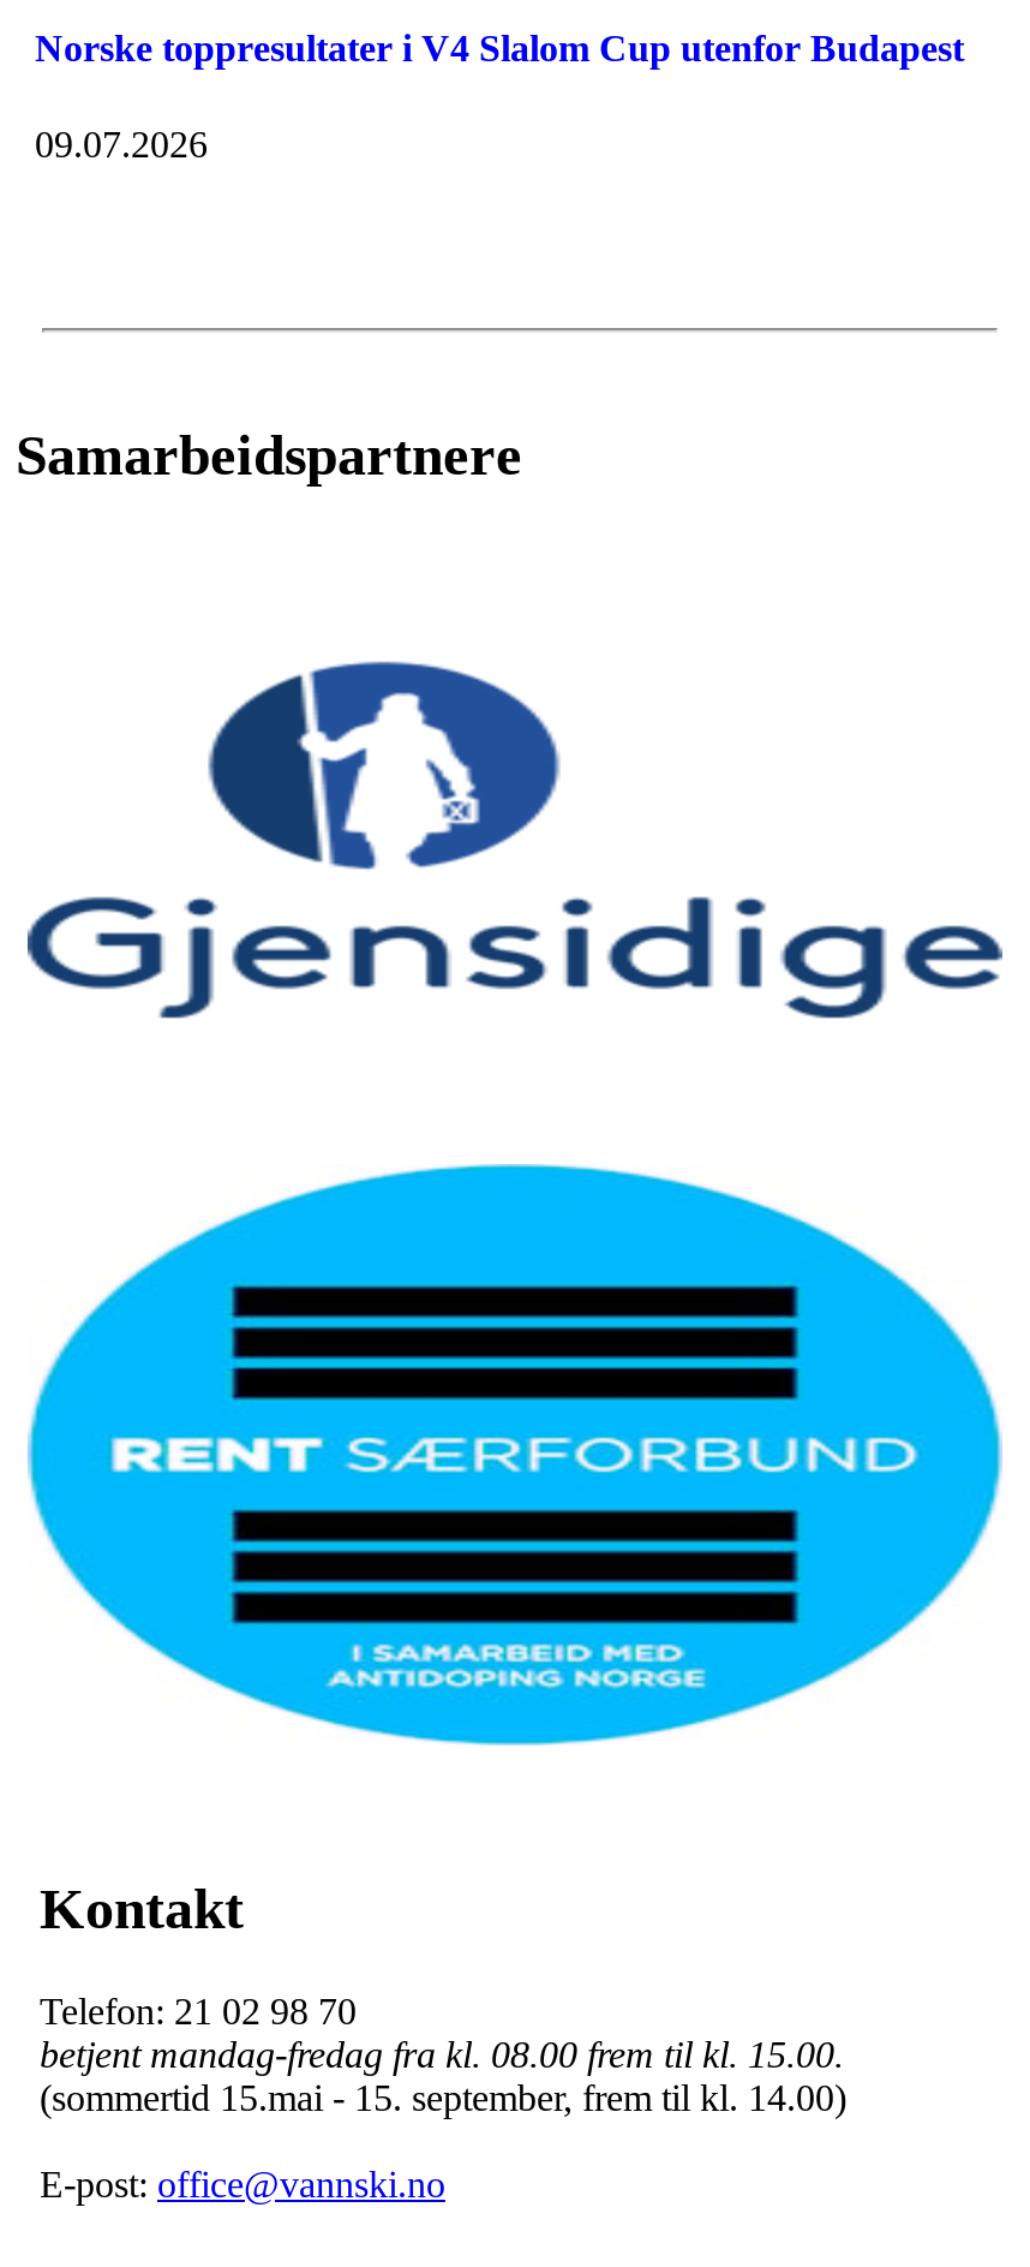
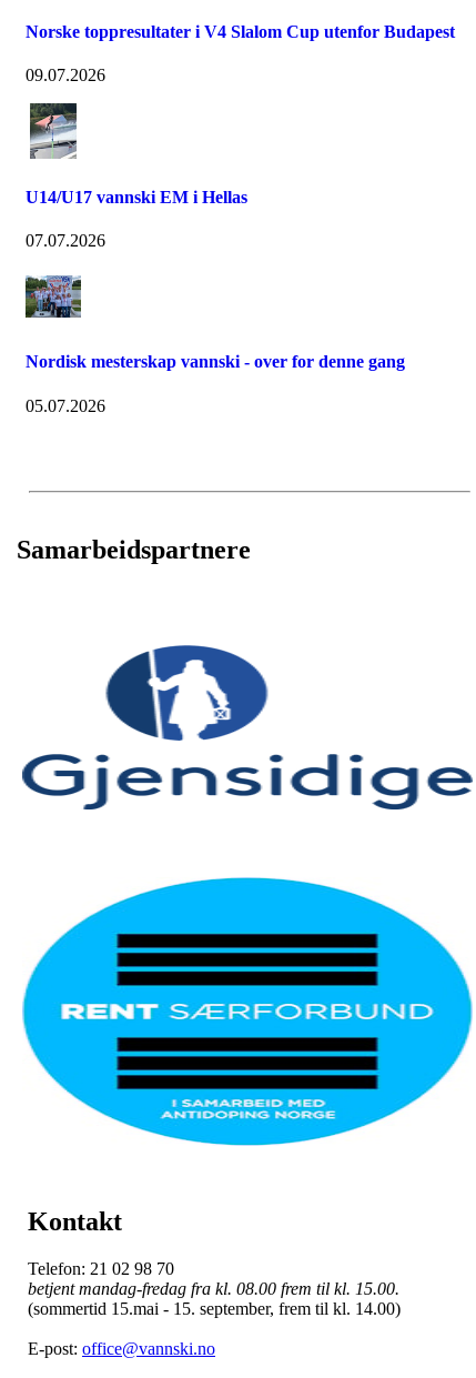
+ [image]
+ Nordisk mesterskap vannski - over for denne gang
+ 05.07.2026

+ [image]
+ U14/U17 vannski EM i Hellas
+ 07.07.2026
